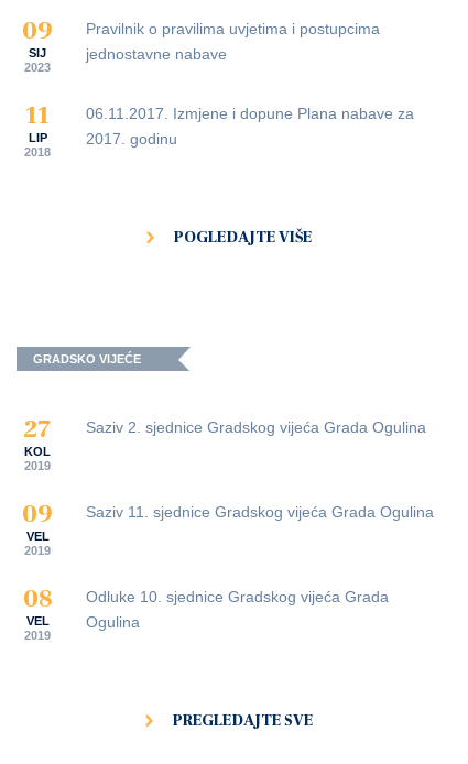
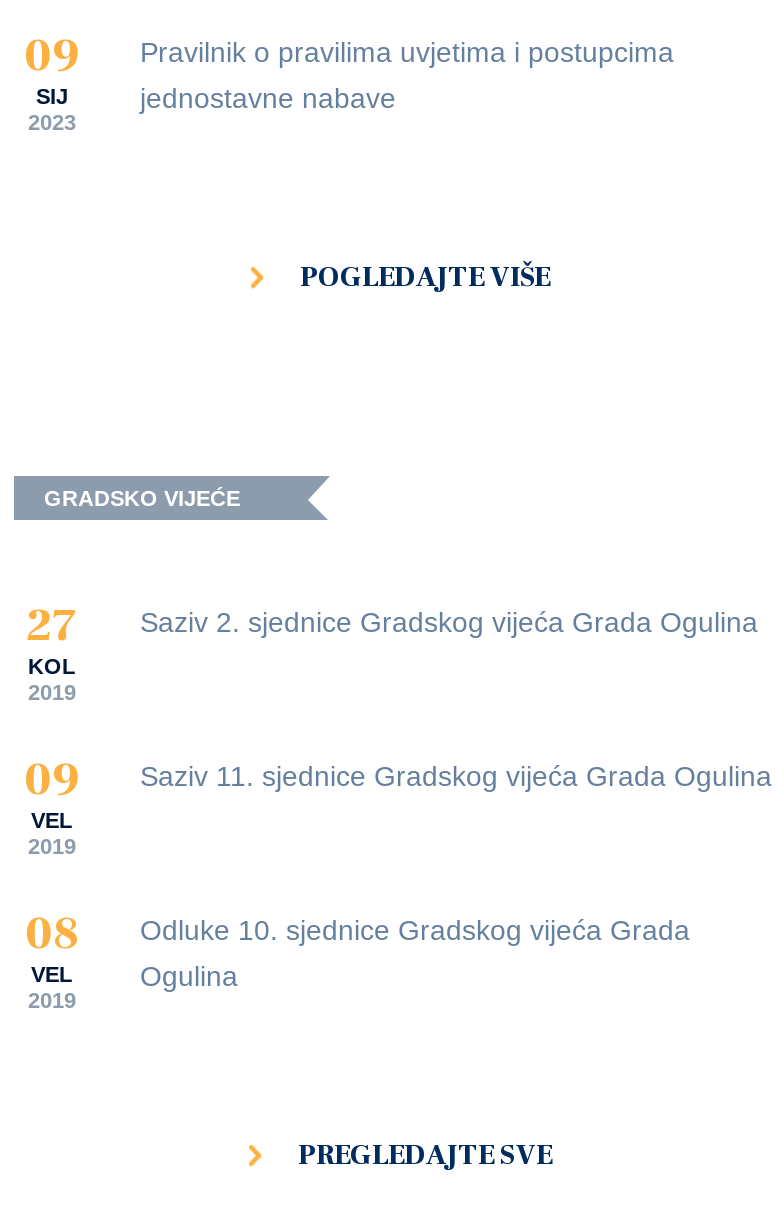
- 11
- LIP
- 2018

- 06.11.2017. Izmjene i dopune Plana nabave za
- 2017. godinu
